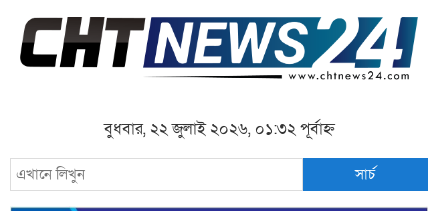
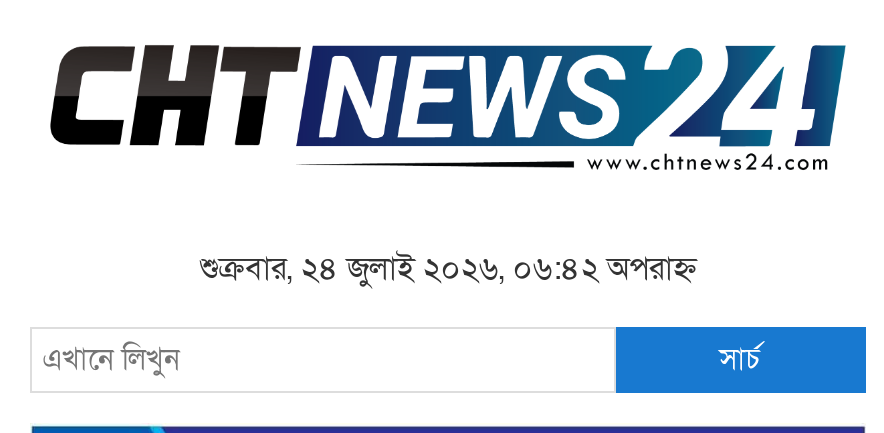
- বুধবার, ২২ জুলাই ২০২৬, ০১:৩২ পূর্বাহ্ন
+ শুক্রবার, ২৪ জুলাই ২০২৬, ০৬:৪২ অপরাহ্ন
